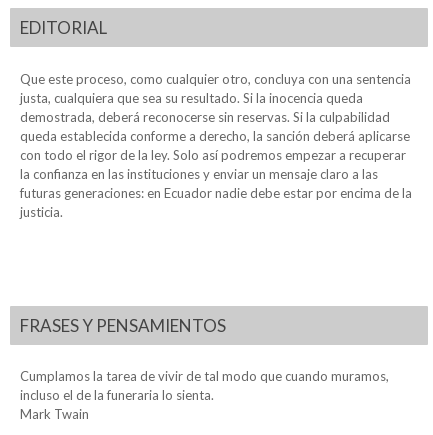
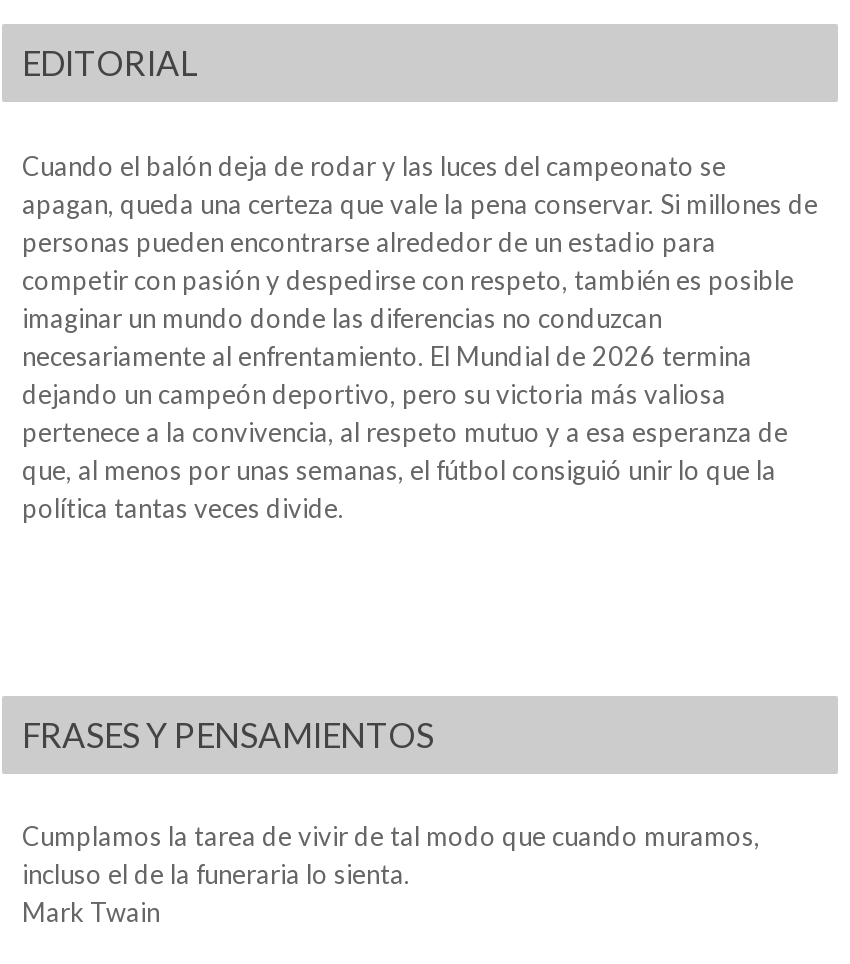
- Que este proceso, como cualquier otro, concluya con una sentencia
- justa, cualquiera que sea su resultado. Si la inocencia queda
- demostrada, deberá reconocerse sin reservas. Si la culpabilidad
- queda establecida conforme a derecho, la sanción deberá aplicarse
- con todo el rigor de la ley. Solo así podremos empezar a recuperar
- la confianza en las instituciones y enviar un mensaje claro a las
- futuras generaciones: en Ecuador nadie debe estar por encima de la
- justicia.
+ Cuando el balón deja de rodar y las luces del campeonato se
+ apagan, queda una certeza que vale la pena conservar. Si millones de
+ personas pueden encontrarse alrededor de un estadio para
+ competir con pasión y despedirse con respeto, también es posible
+ imaginar un mundo donde las diferencias no conduzcan
+ necesariamente al enfrentamiento. El Mundial de 2026 termina
+ dejando un campeón deportivo, pero su victoria más valiosa
+ pertenece a la convivencia, al respeto mutuo y a esa esperanza de
+ que, al menos por unas semanas, el fútbol consiguió unir lo que la
+ política tantas veces divide.
